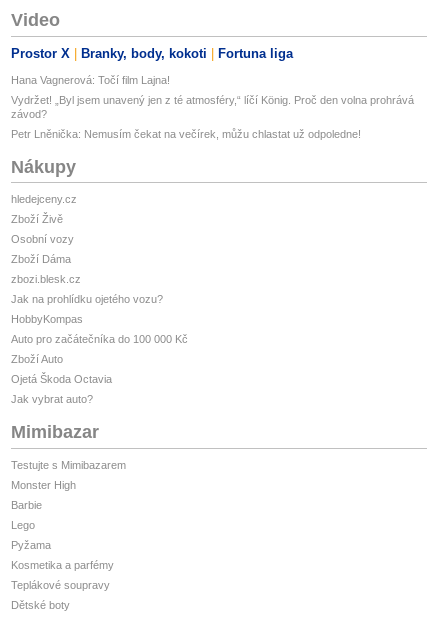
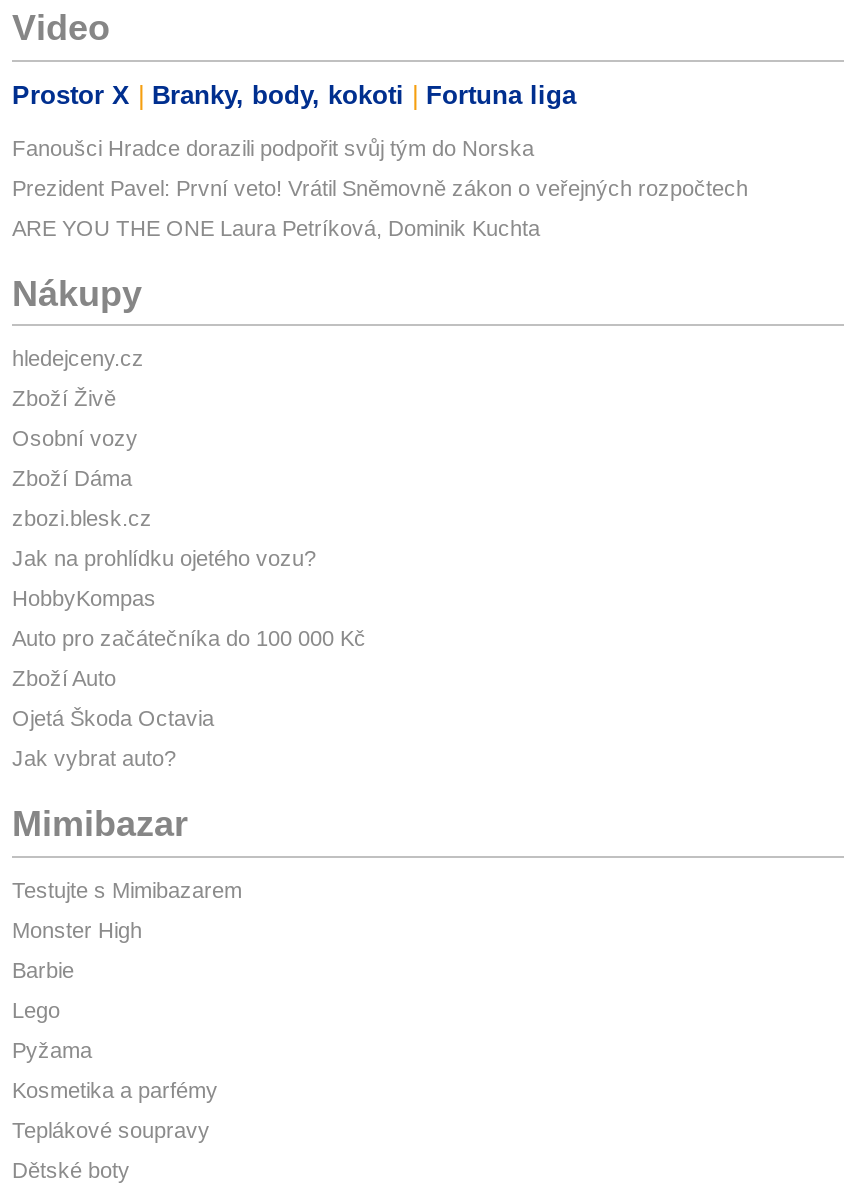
- Hana Vagnerová: Točí film Lajna!
+ Fanoušci Hradce dorazili podpořit svůj tým do Norska

- Vydržet! „Byl jsem unavený jen z té atmosféry,“ líčí König. Proč den volna prohrává
- závod?
+ Prezident Pavel: První veto! Vrátil Sněmovně zákon o veřejných rozpočtech

- Petr Lněnička: Nemusím čekat na večírek, můžu chlastat už odpoledne!
+ ARE YOU THE ONE Laura Petríková, Dominik Kuchta
